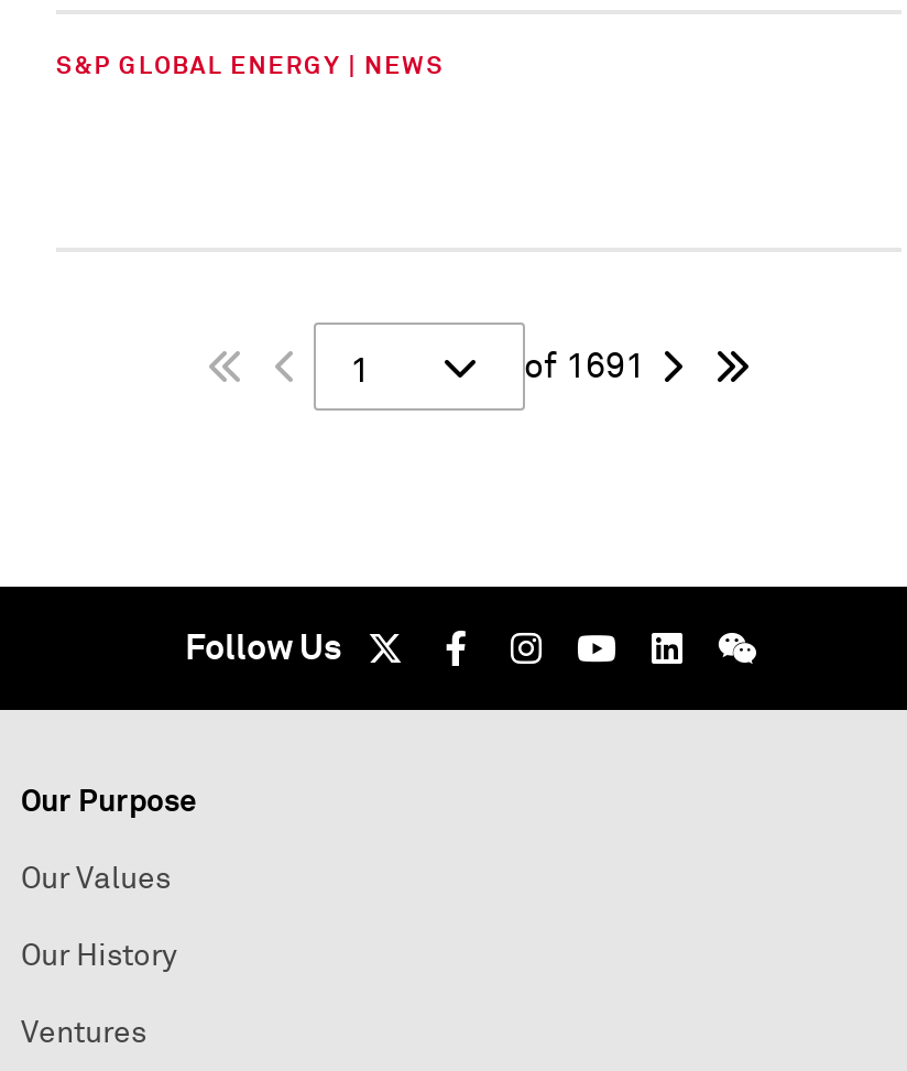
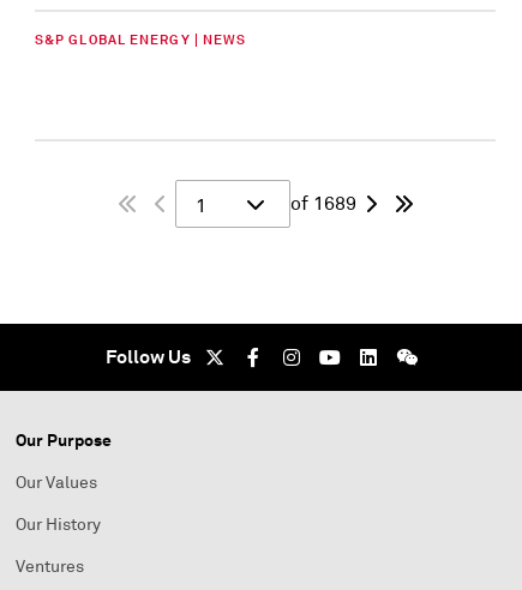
- of 1691
+ of 1689
